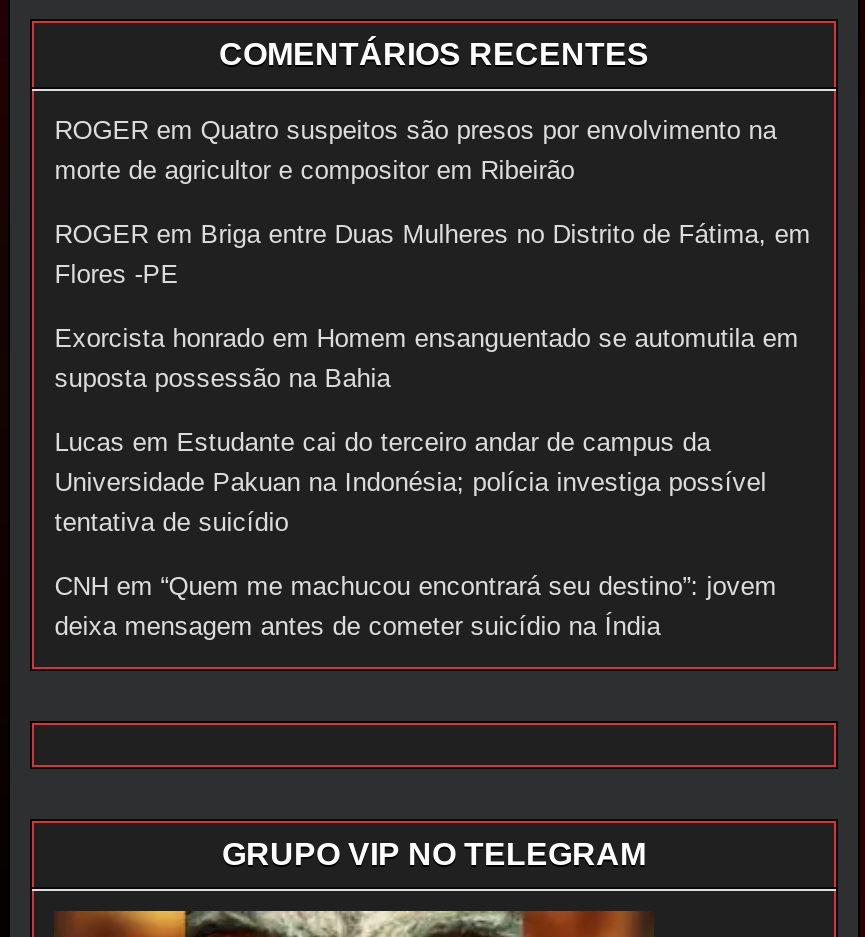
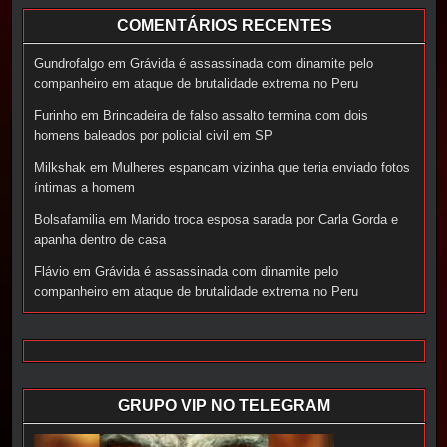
- ROGER em Quatro suspeitos são presos por envolvimento na
- morte de agricultor e compositor em Ribeirão
+ Gundrofalgo em Grávida é assassinada com dinamite pelo
+ companheiro em ataque de brutalidade extrema no Peru

- ROGER em Briga entre Duas Mulheres no Distrito de Fátima, em
- Flores -PE
+ Furinho em Brincadeira de falso assalto termina com dois
+ homens baleados por policial civil em SP

- Exorcista honrado em Homem ensanguentado se automutila em
- suposta possessão na Bahia
+ Milkshak em Mulheres espancam vizinha que teria enviado fotos
+ íntimas a homem

- Lucas em Estudante cai do terceiro andar de campus da
- Universidade Pakuan na Indonésia; polícia investiga possível
- tentativa de suicídio
+ Bolsafamilia em Marido troca esposa sarada por Carla Gorda e
+ apanha dentro de casa

- CNH em “Quem me machucou encontrará seu destino”: jovem
- deixa mensagem antes de cometer suicídio na Índia
+ Flávio em Grávida é assassinada com dinamite pelo
+ companheiro em ataque de brutalidade extrema no Peru
